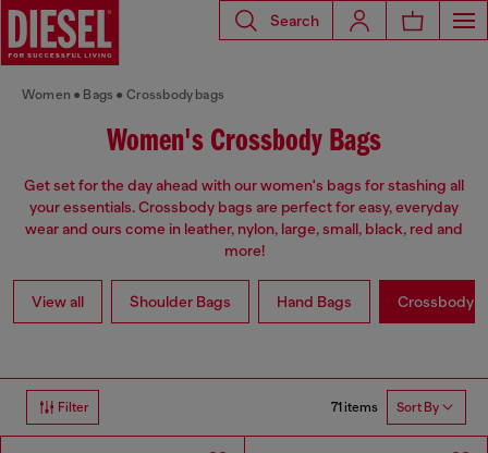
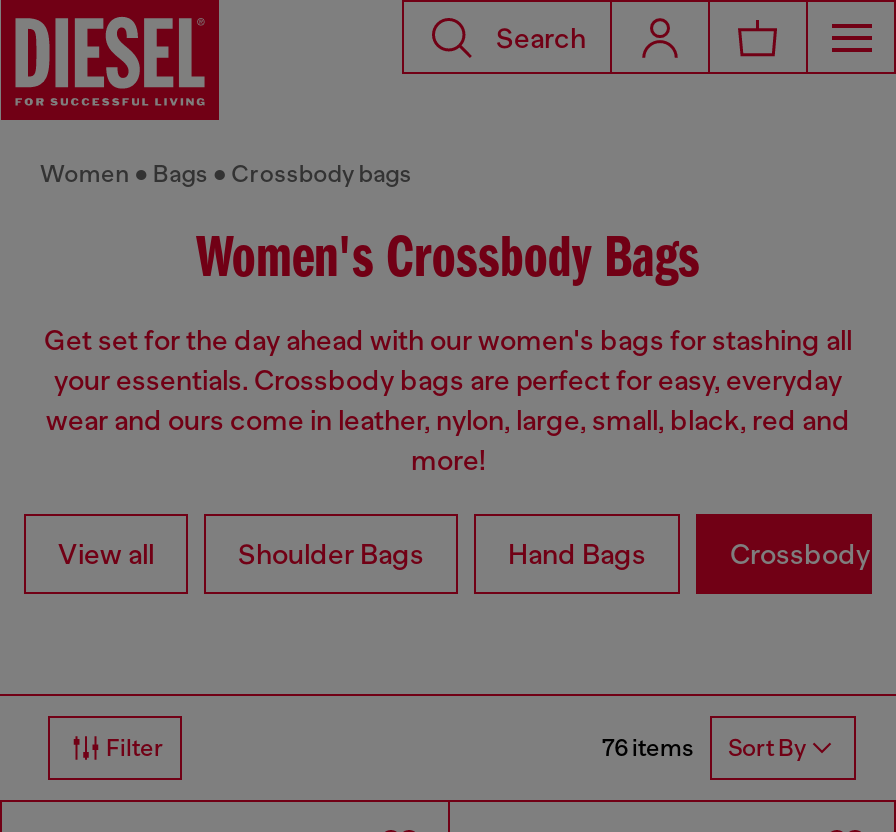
- 71 items Sort By
+ 76 items Sort By
